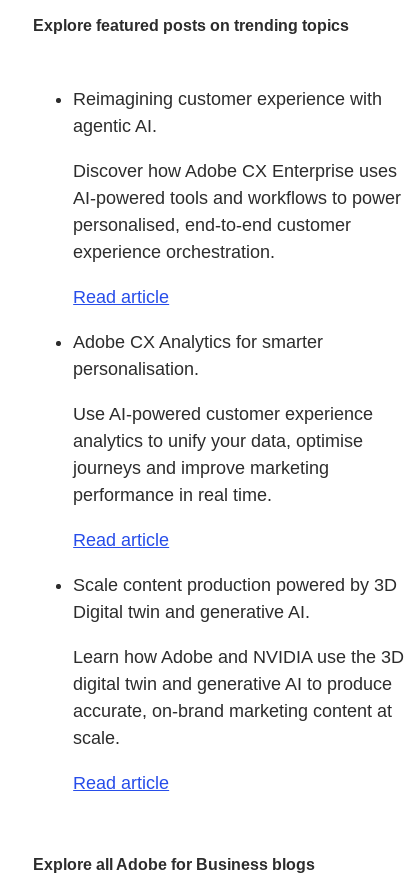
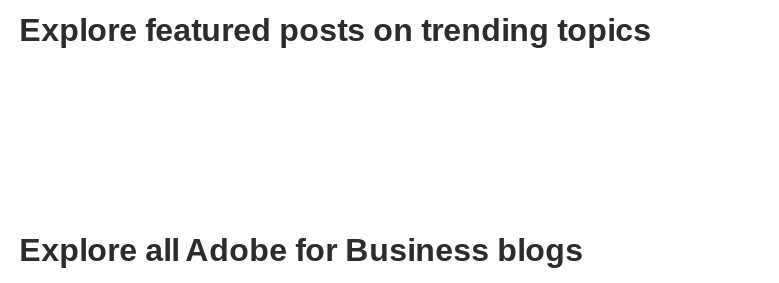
- Reimagining customer experience with
- agentic AI.
- Discover how Adobe CX Enterprise uses
- AI-powered tools and workflows to power
- personalised, end-to-end customer
- experience orchestration.
- Read article
- Adobe CX Analytics for smarter
- personalisation.
- Use AI-powered customer experience
- analytics to unify your data, optimise
- journeys and improve marketing
- performance in real time.
- Read article
- Scale content production powered by 3D
- Digital twin and generative AI.
- Learn how Adobe and NVIDIA use the 3D
- digital twin and generative AI to produce
- accurate, on-brand marketing content at
- scale.
- Read article
